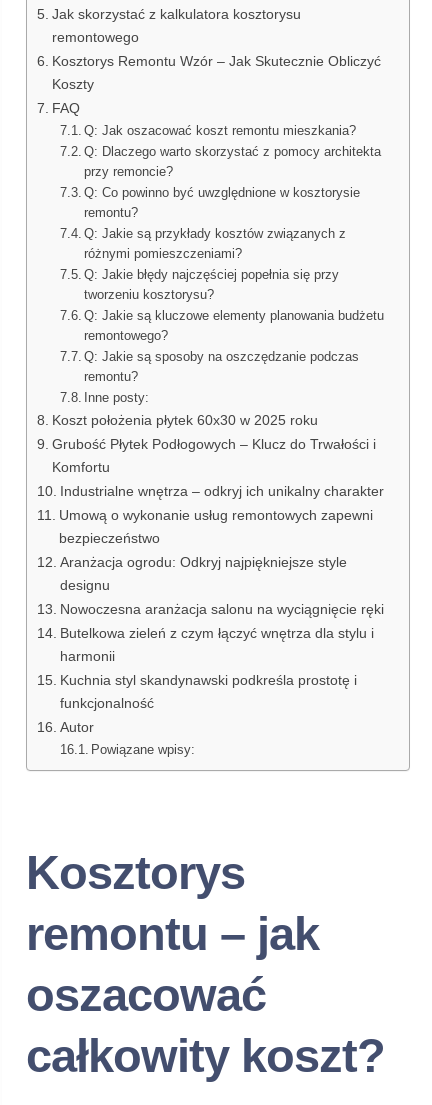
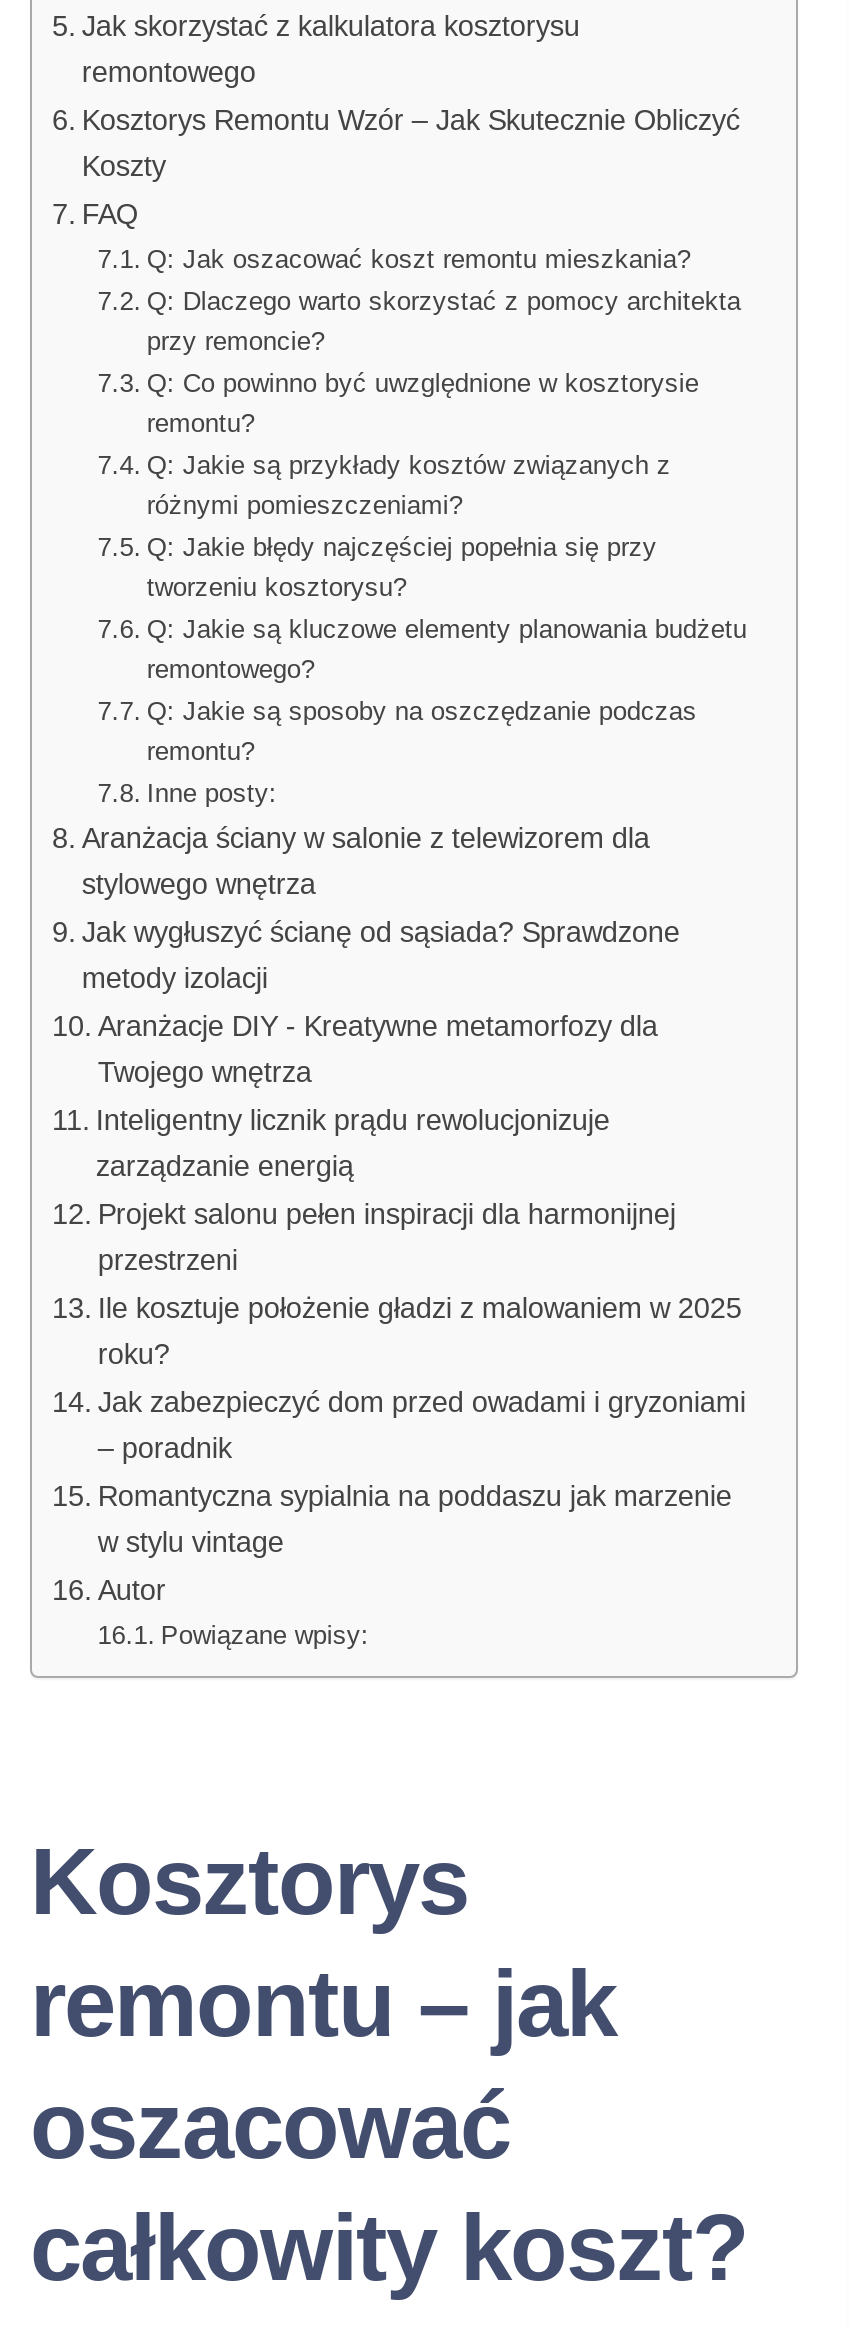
- Koszt położenia płytek 60x30 w 2025 roku
+ Aranżacja ściany w salonie z telewizorem dla
+ stylowego wnętrza

- Grubość Płytek Podłogowych – Klucz do Trwałości i
- Komfortu
+ Jak wygłuszyć ścianę od sąsiada? Sprawdzone
+ metody izolacji

- Industrialne wnętrza – odkryj ich unikalny charakter
+ Aranżacje DIY - Kreatywne metamorfozy dla
+ Twojego wnętrza

- Umową o wykonanie usług remontowych zapewni
- bezpieczeństwo
+ Inteligentny licznik prądu rewolucjonizuje
+ zarządzanie energią

- Aranżacja ogrodu: Odkryj najpiękniejsze style
- designu
+ Projekt salonu pełen inspiracji dla harmonijnej
+ przestrzeni

- Nowoczesna aranżacja salonu na wyciągnięcie ręki
+ Ile kosztuje położenie gładzi z malowaniem w 2025
+ roku?

- Butelkowa zieleń z czym łączyć wnętrza dla stylu i
- harmonii
+ Jak zabezpieczyć dom przed owadami i gryzoniami
+ – poradnik

- Kuchnia styl skandynawski podkreśla prostotę i
- funkcjonalność
+ Romantyczna sypialnia na poddaszu jak marzenie
+ w stylu vintage
